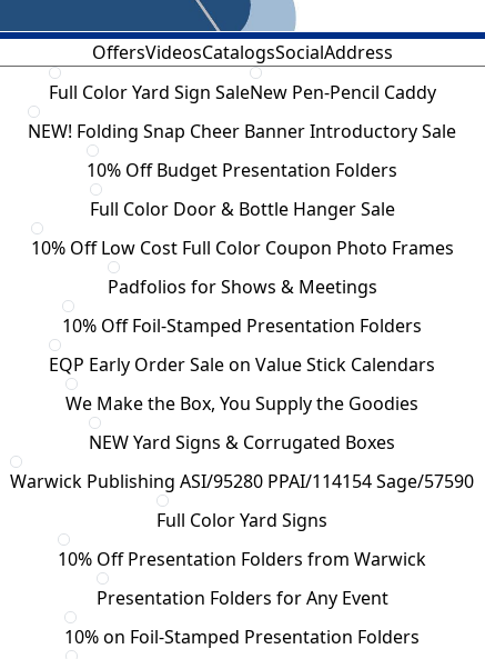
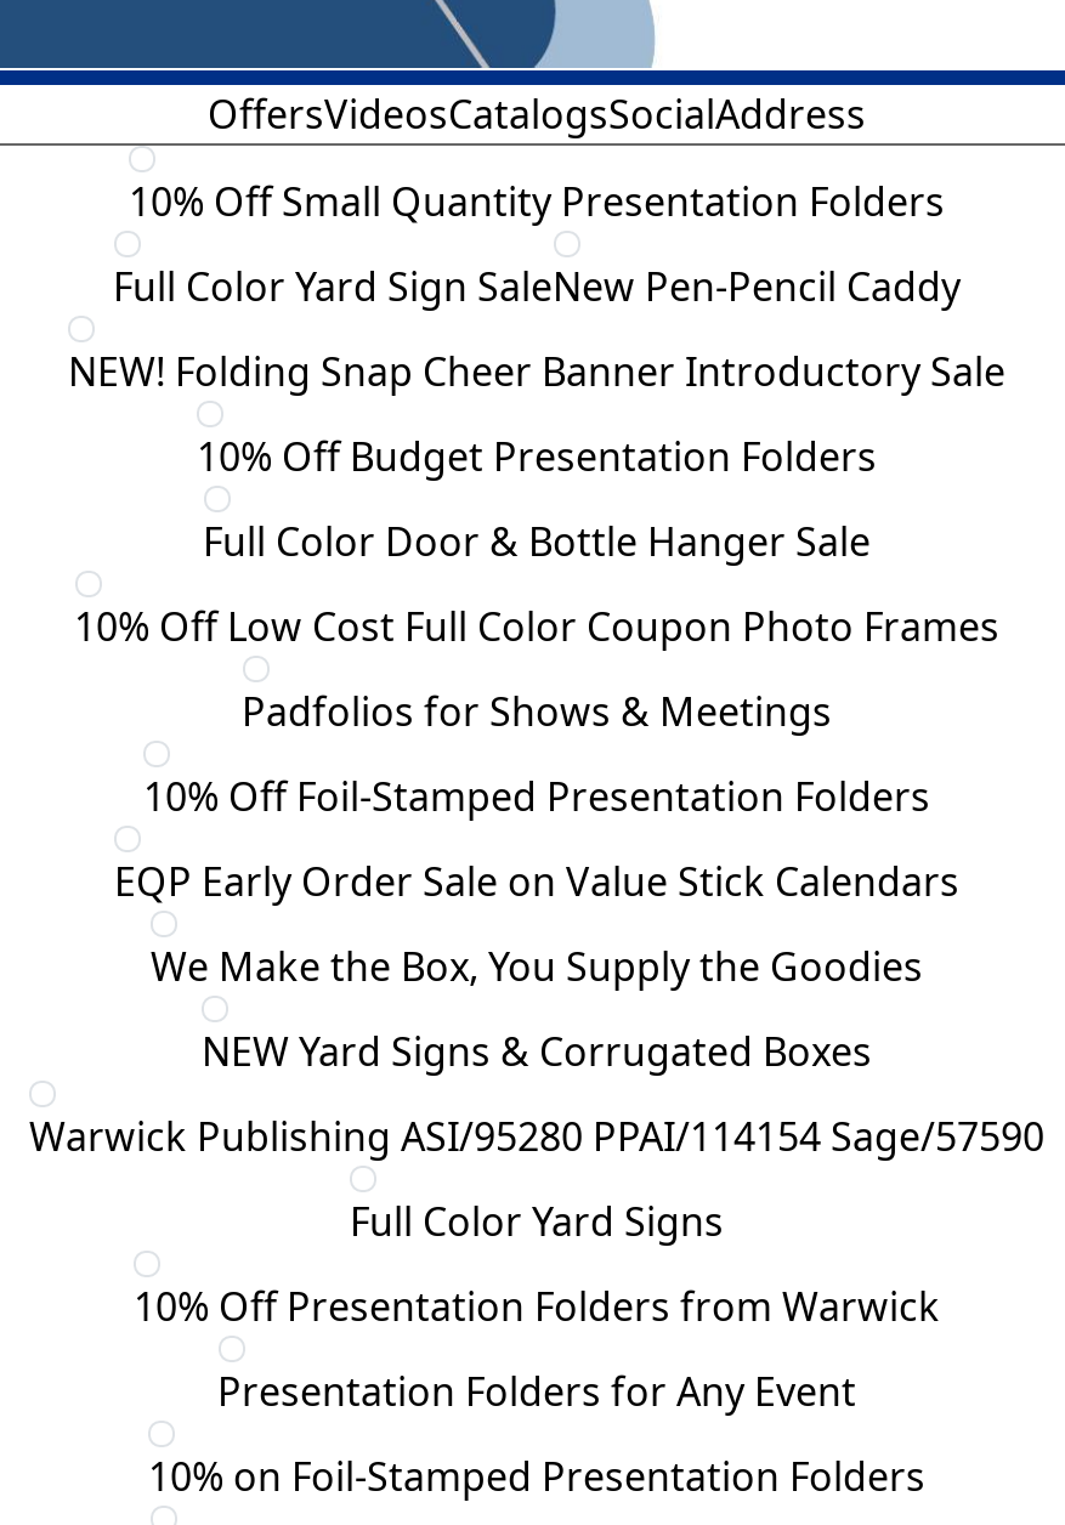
+ 10% Off Small Quantity Presentation Folders
